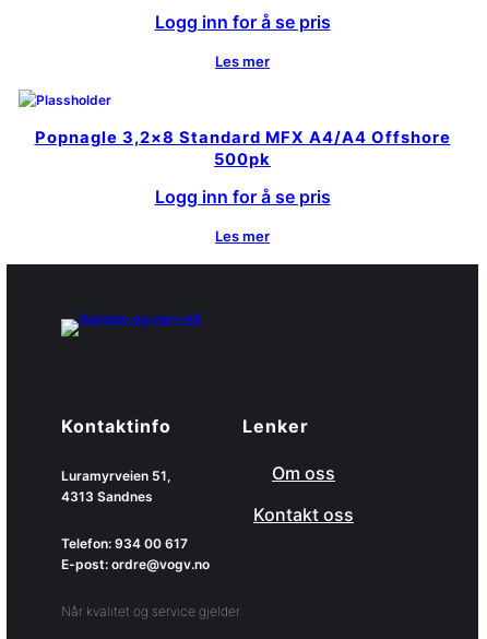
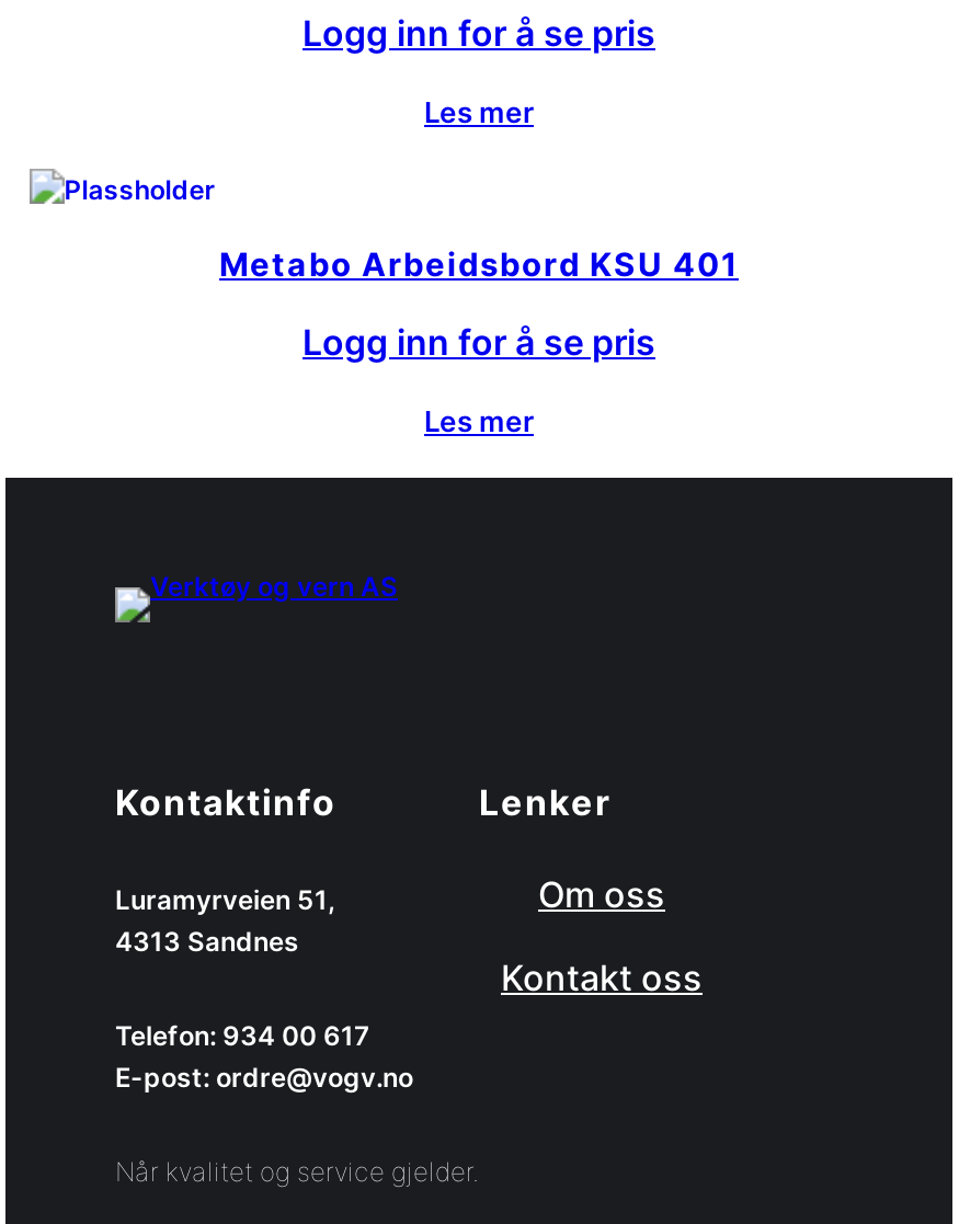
- Popnagle 3,2×8 Standard MFX A4/A4 Offshore
- 500pk
+ Metabo Arbeidsbord KSU 401
